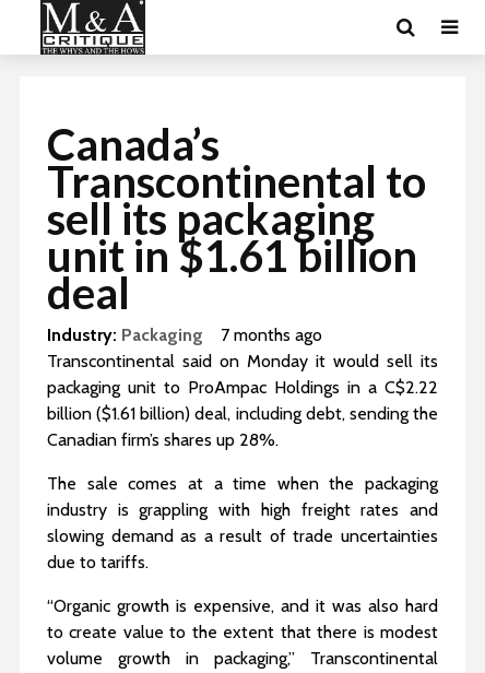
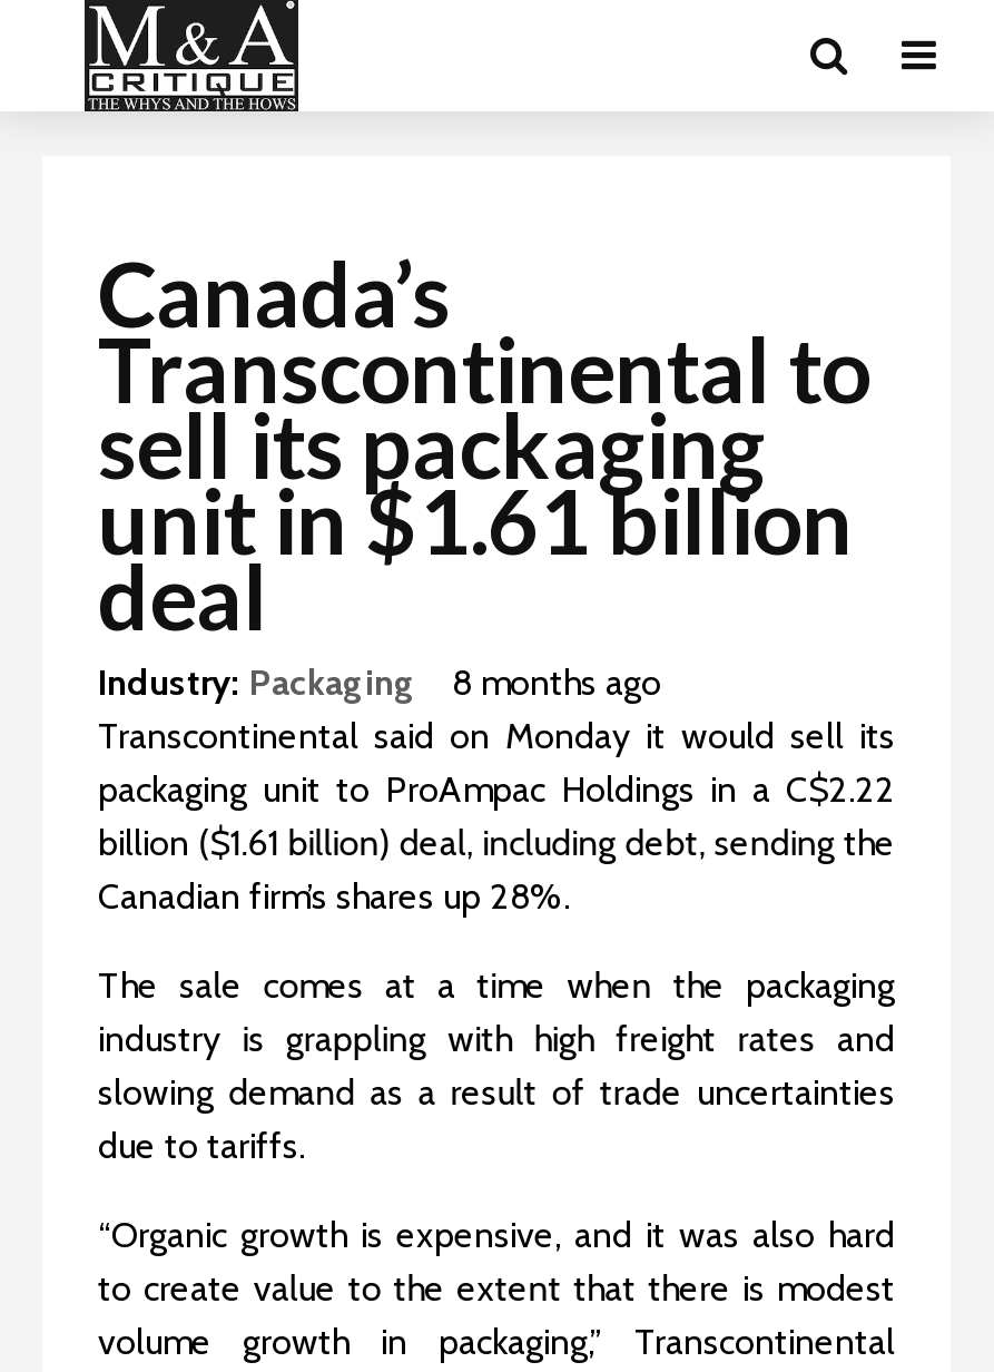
- Industry: Packaging 7 months ago
+ Industry: Packaging 8 months ago
